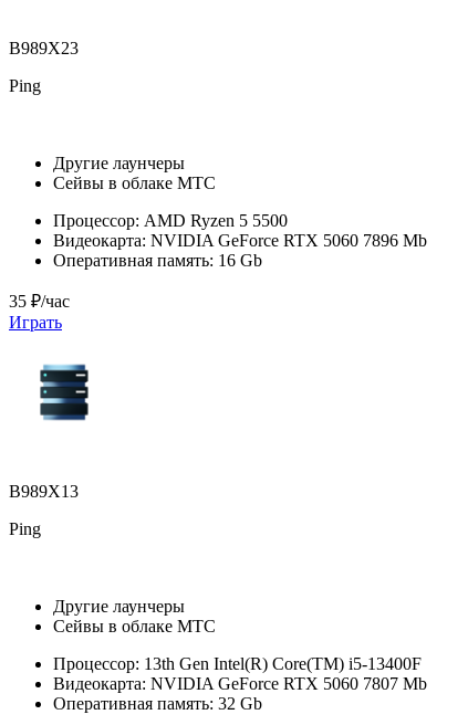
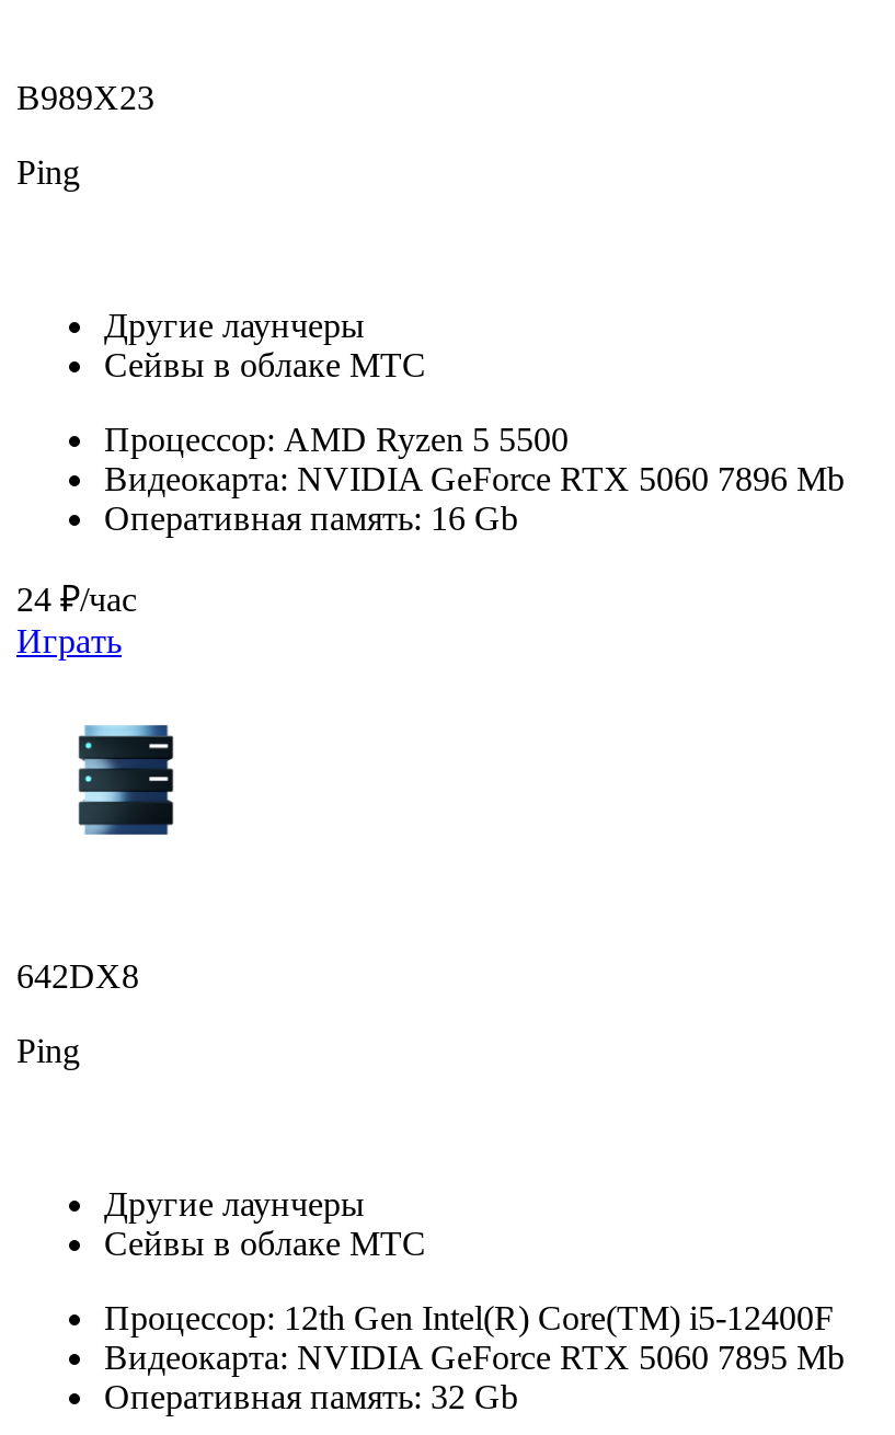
- 35 ₽/час
+ 24 ₽/час

- B989X13
+ 642DX8

- Процессор: 13th Gen Intel(R) Core(TM) i5-13400F
+ Процессор: 12th Gen Intel(R) Core(TM) i5-12400F

- Видеокарта: NVIDIA GeForce RTX 5060 7807 Mb
+ Видеокарта: NVIDIA GeForce RTX 5060 7895 Mb
